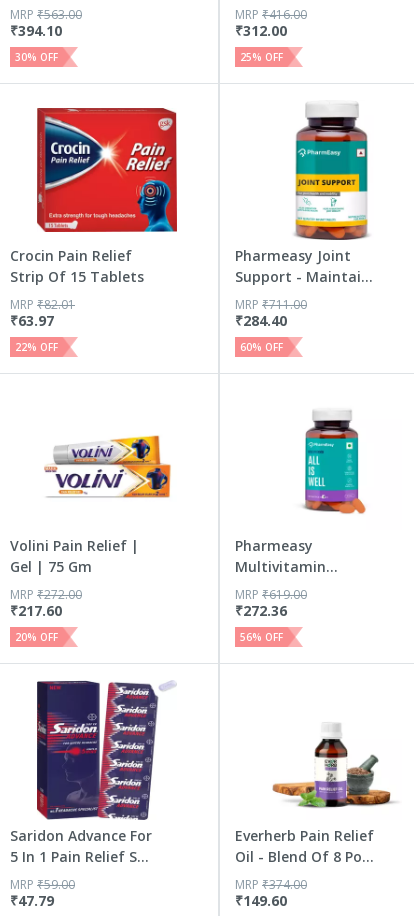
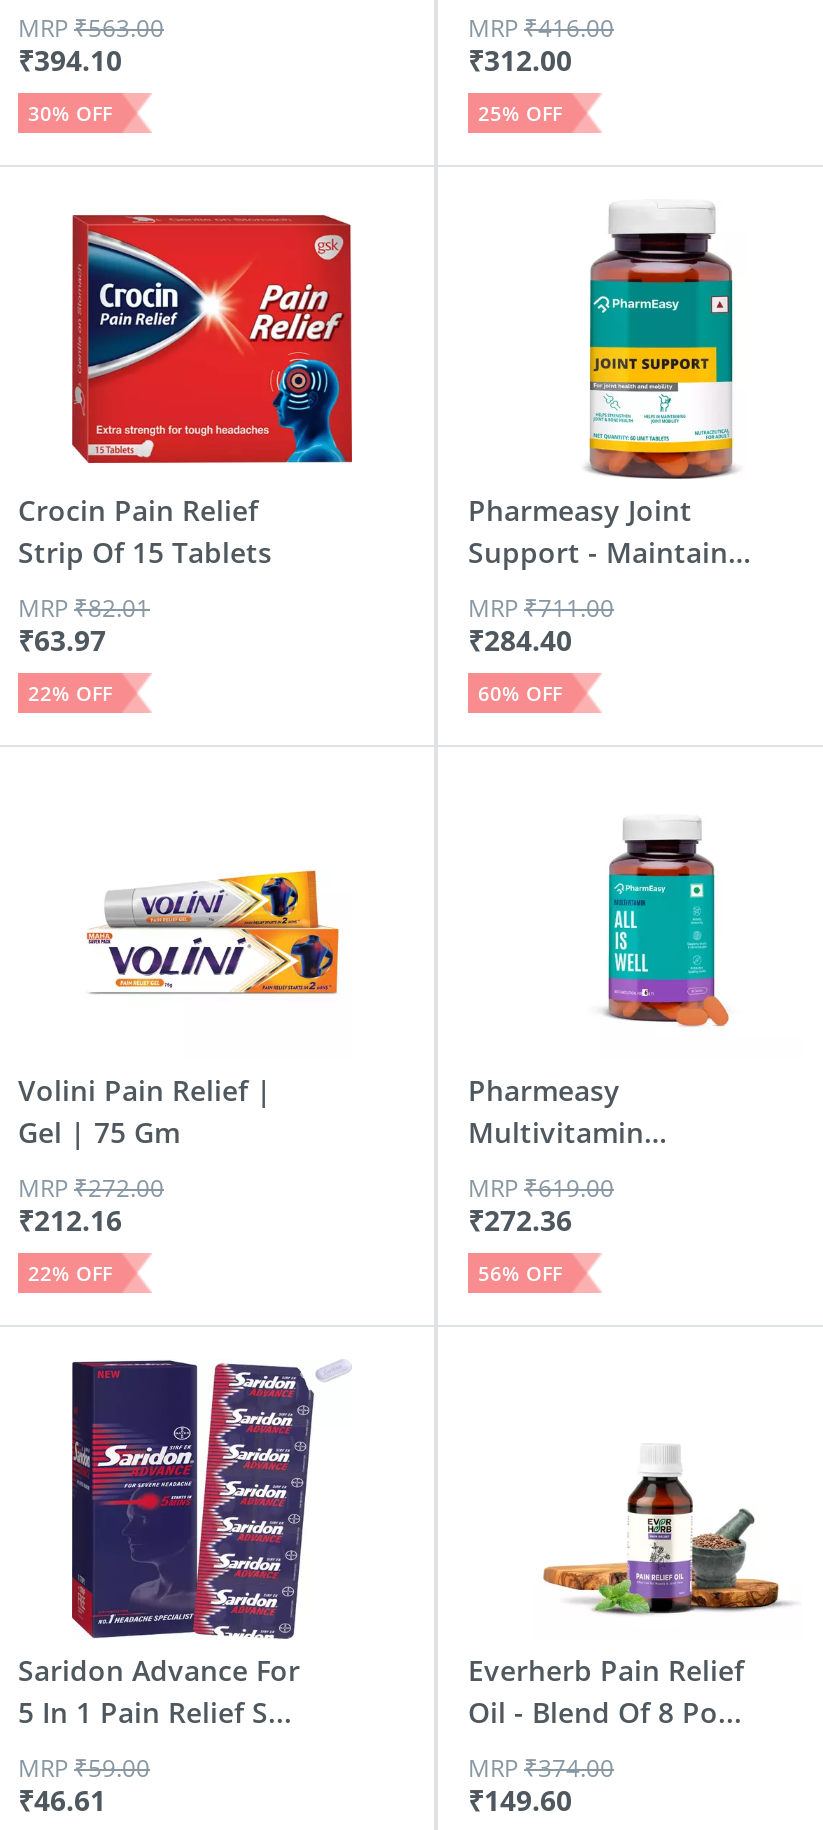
- ₹217.60
+ ₹212.16

- 20% OFF
+ 22% OFF

- ₹47.79
+ ₹46.61
